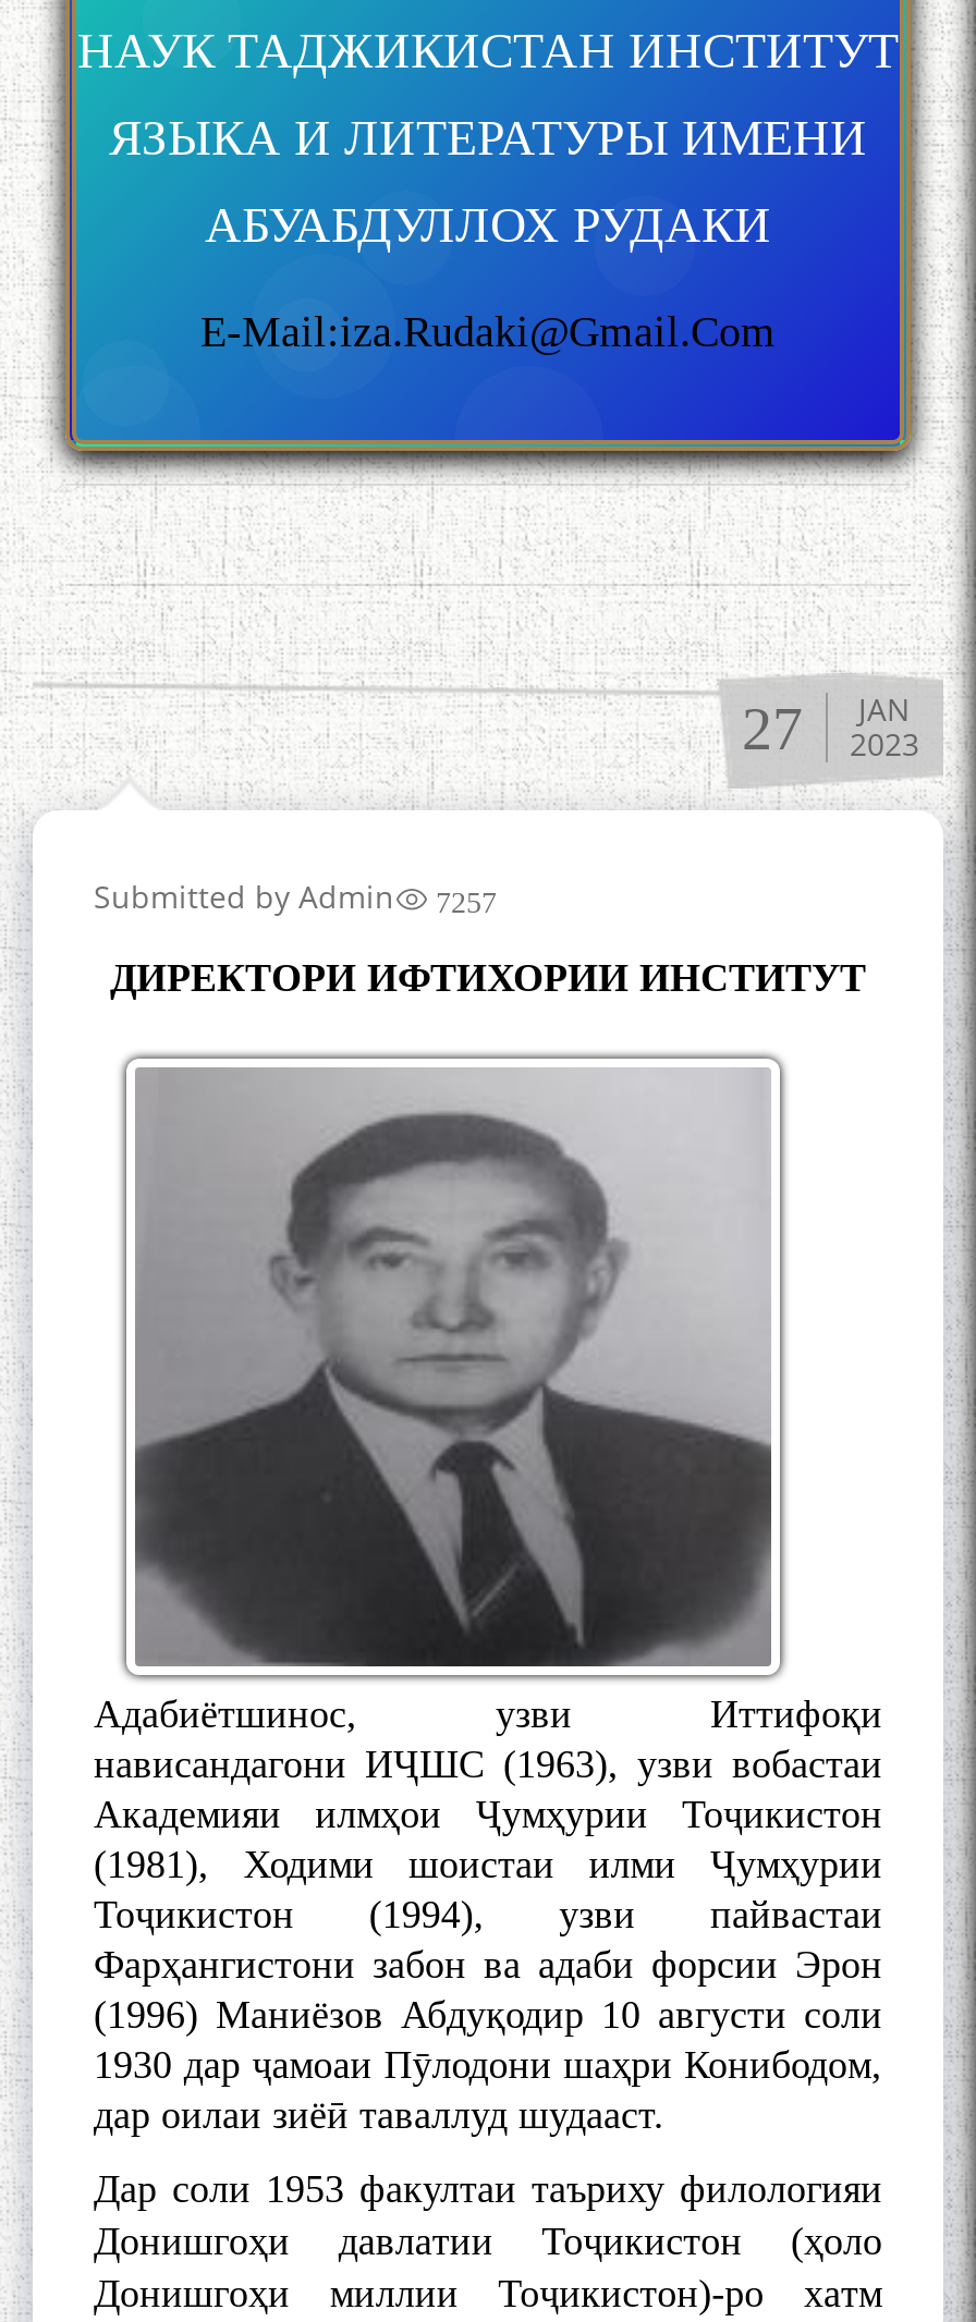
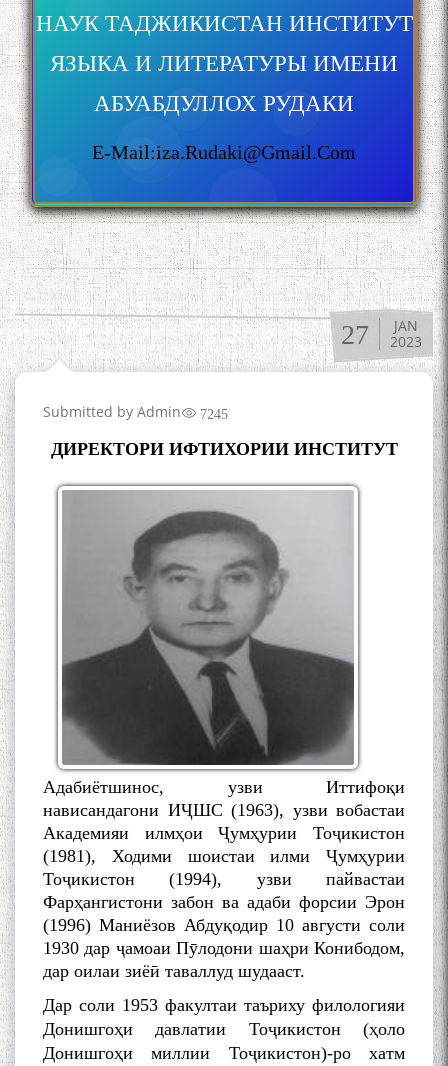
- Submitted by Admin 7257
+ Submitted by Admin 7245
